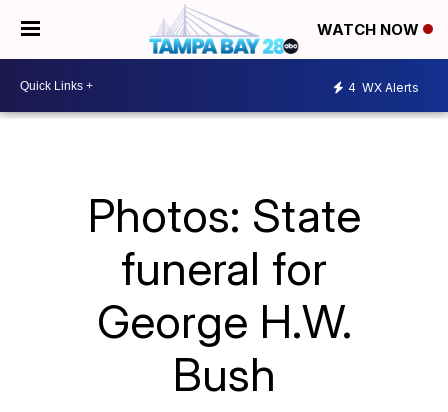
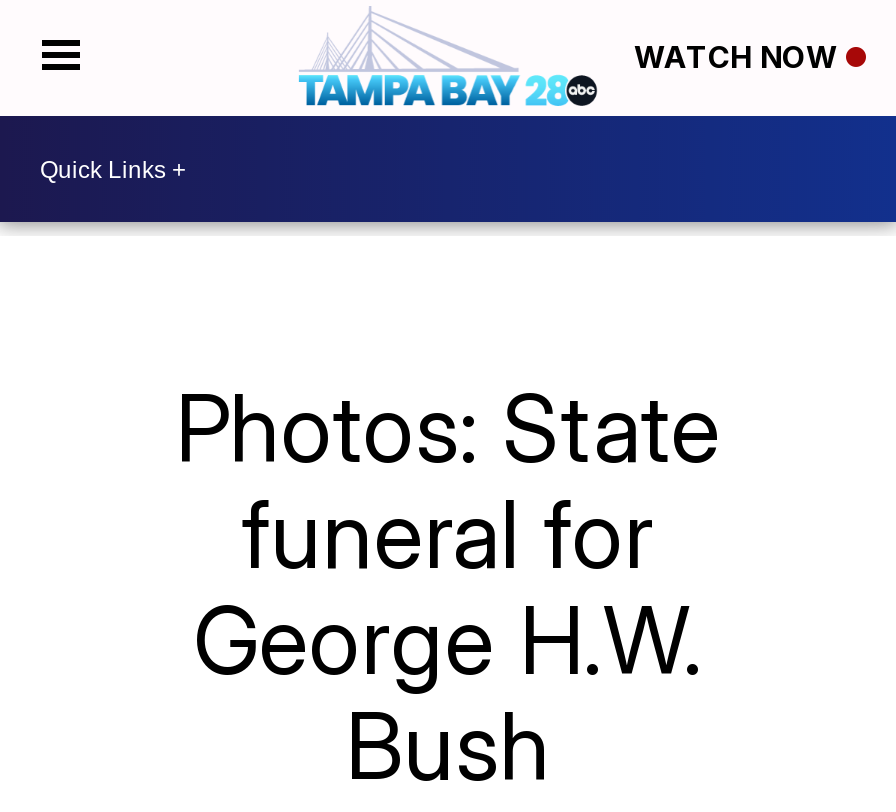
- 4 WX Alerts
